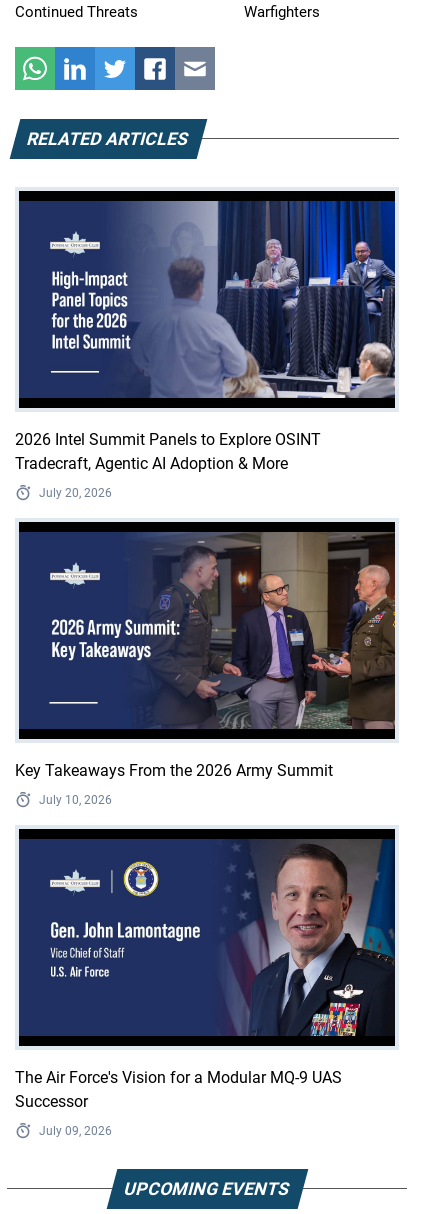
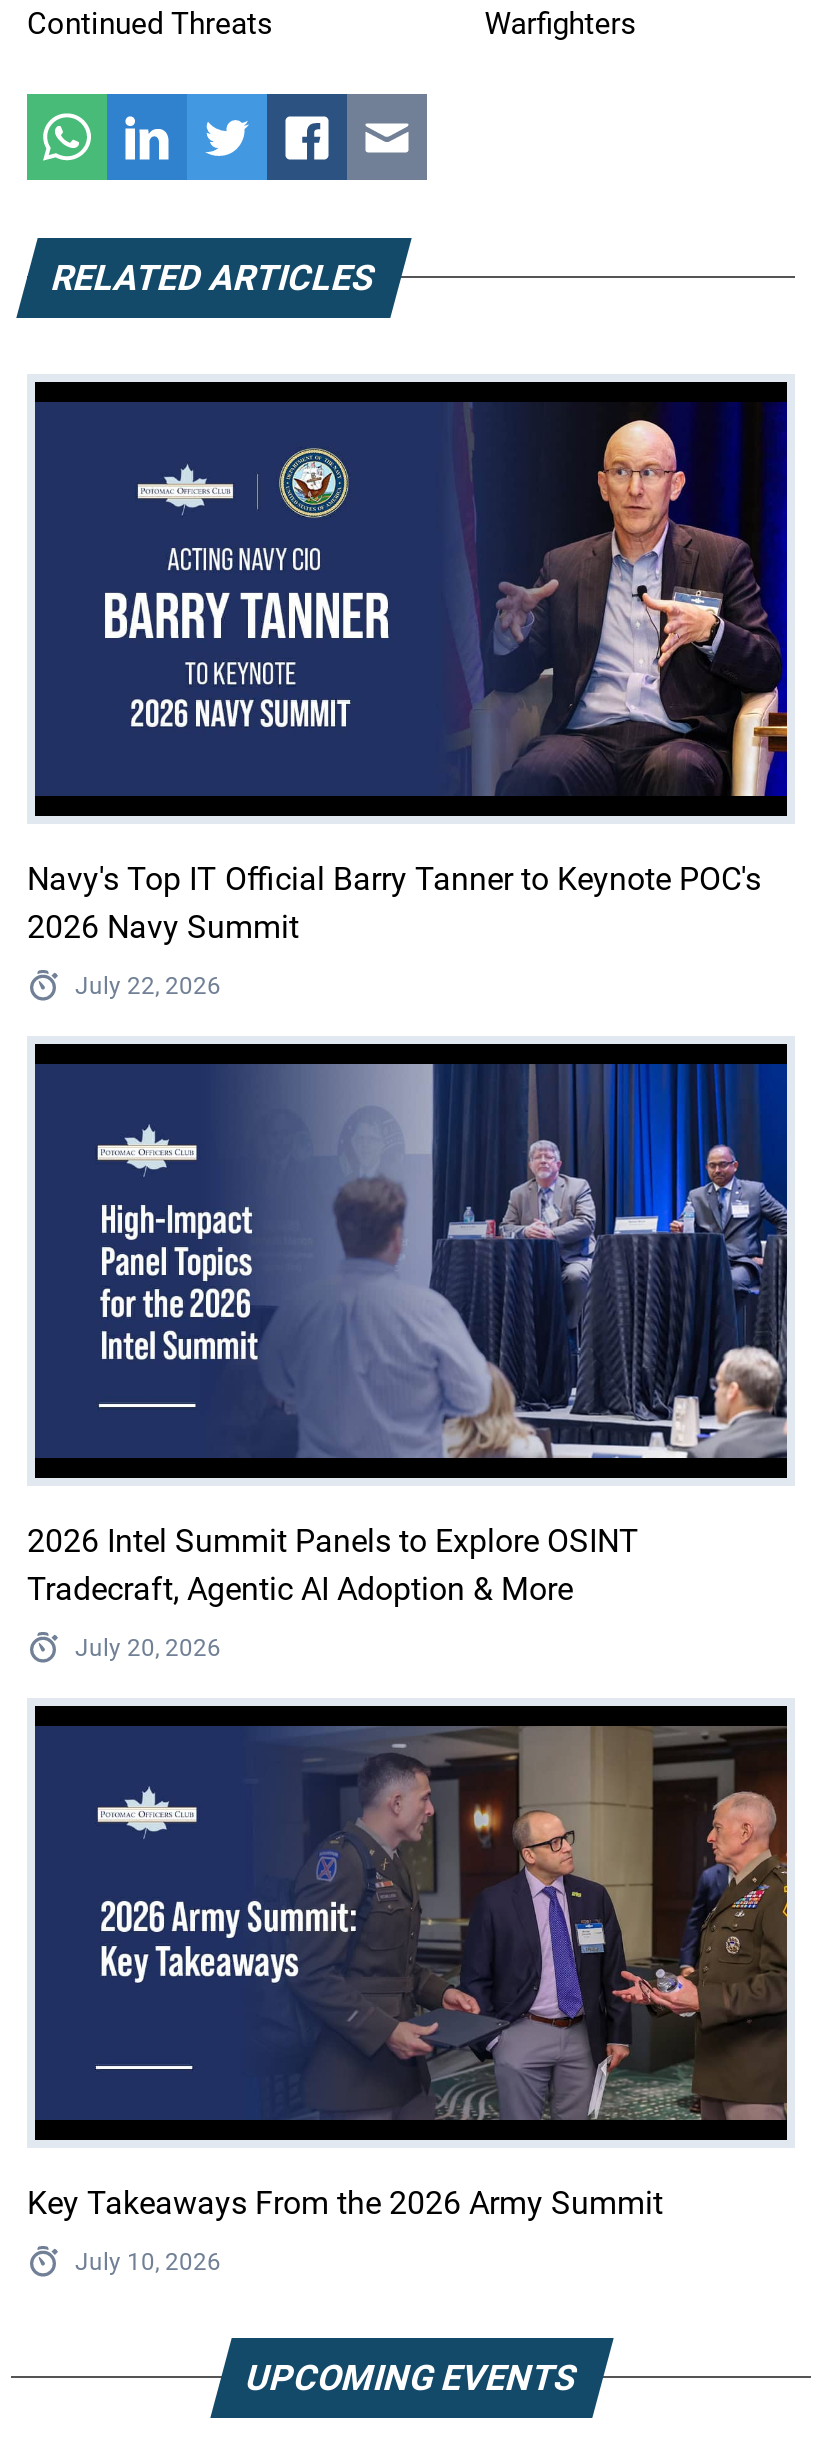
+ [image]
+ Navy's Top IT Official Barry Tanner to Keynote POC's
+ 2026 Navy Summit
+ July 22, 2026

moved down: [image] | 2026 Intel Summit Panels to Explore OSINT | Tradecraft, Agentic AI Adoption & More | July 20, 2026 | Key Takeaways From the 2026 Army Summit | July 10, 2026

- [image]
- The Air Force's Vision for a Modular MQ-9 UAS
- Successor
- July 09, 2026
